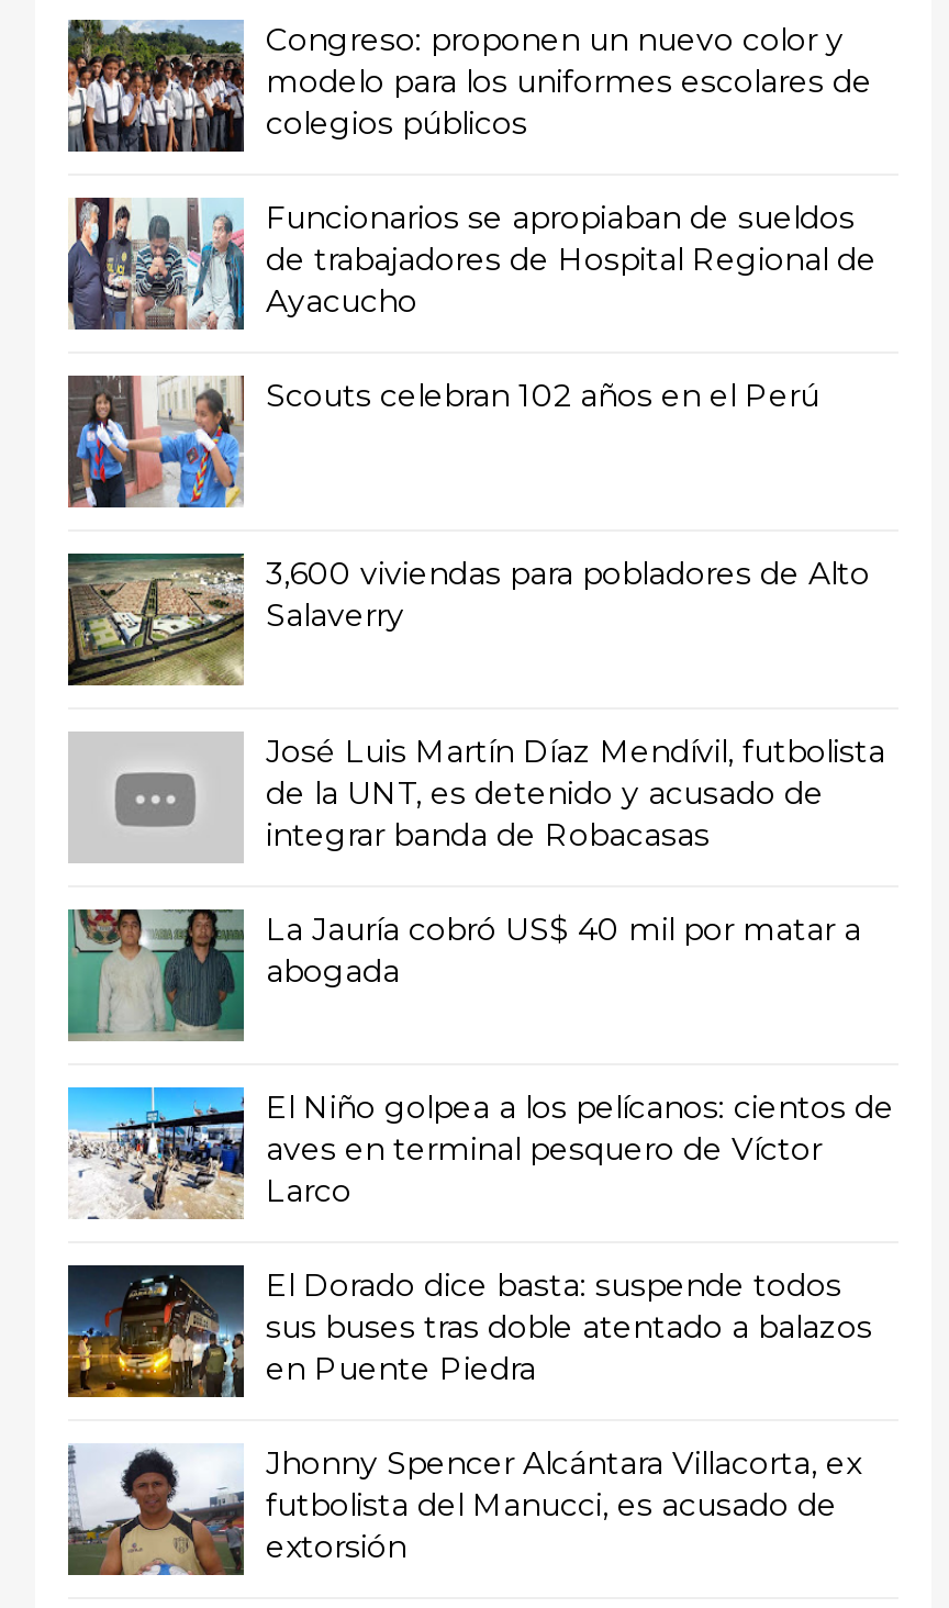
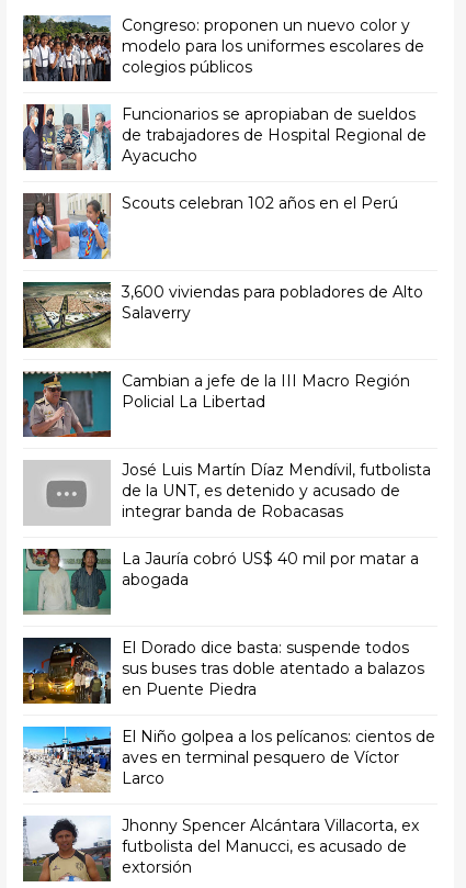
+ [image]
+ Cambian a jefe de la III Macro Región
+ Policial La Libertad

moved down: [image] | El Niño golpea a los pelícanos: cientos de | aves en terminal pesquero de Víctor | Larco
